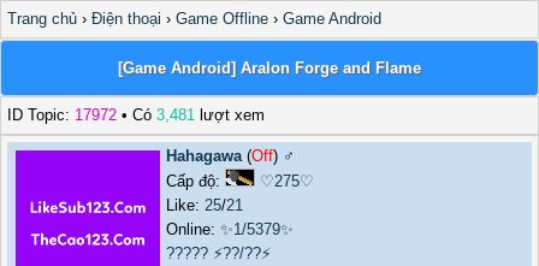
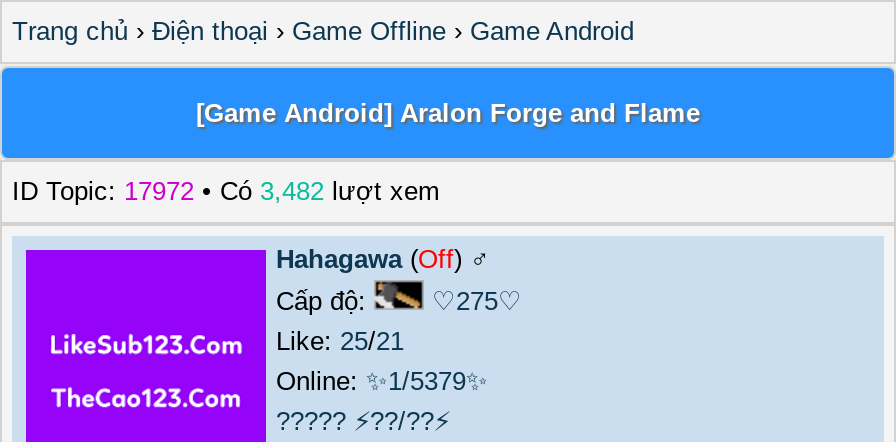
- ID Topic: 17972 • Có 3,481 lượt xem
+ ID Topic: 17972 • Có 3,482 lượt xem
